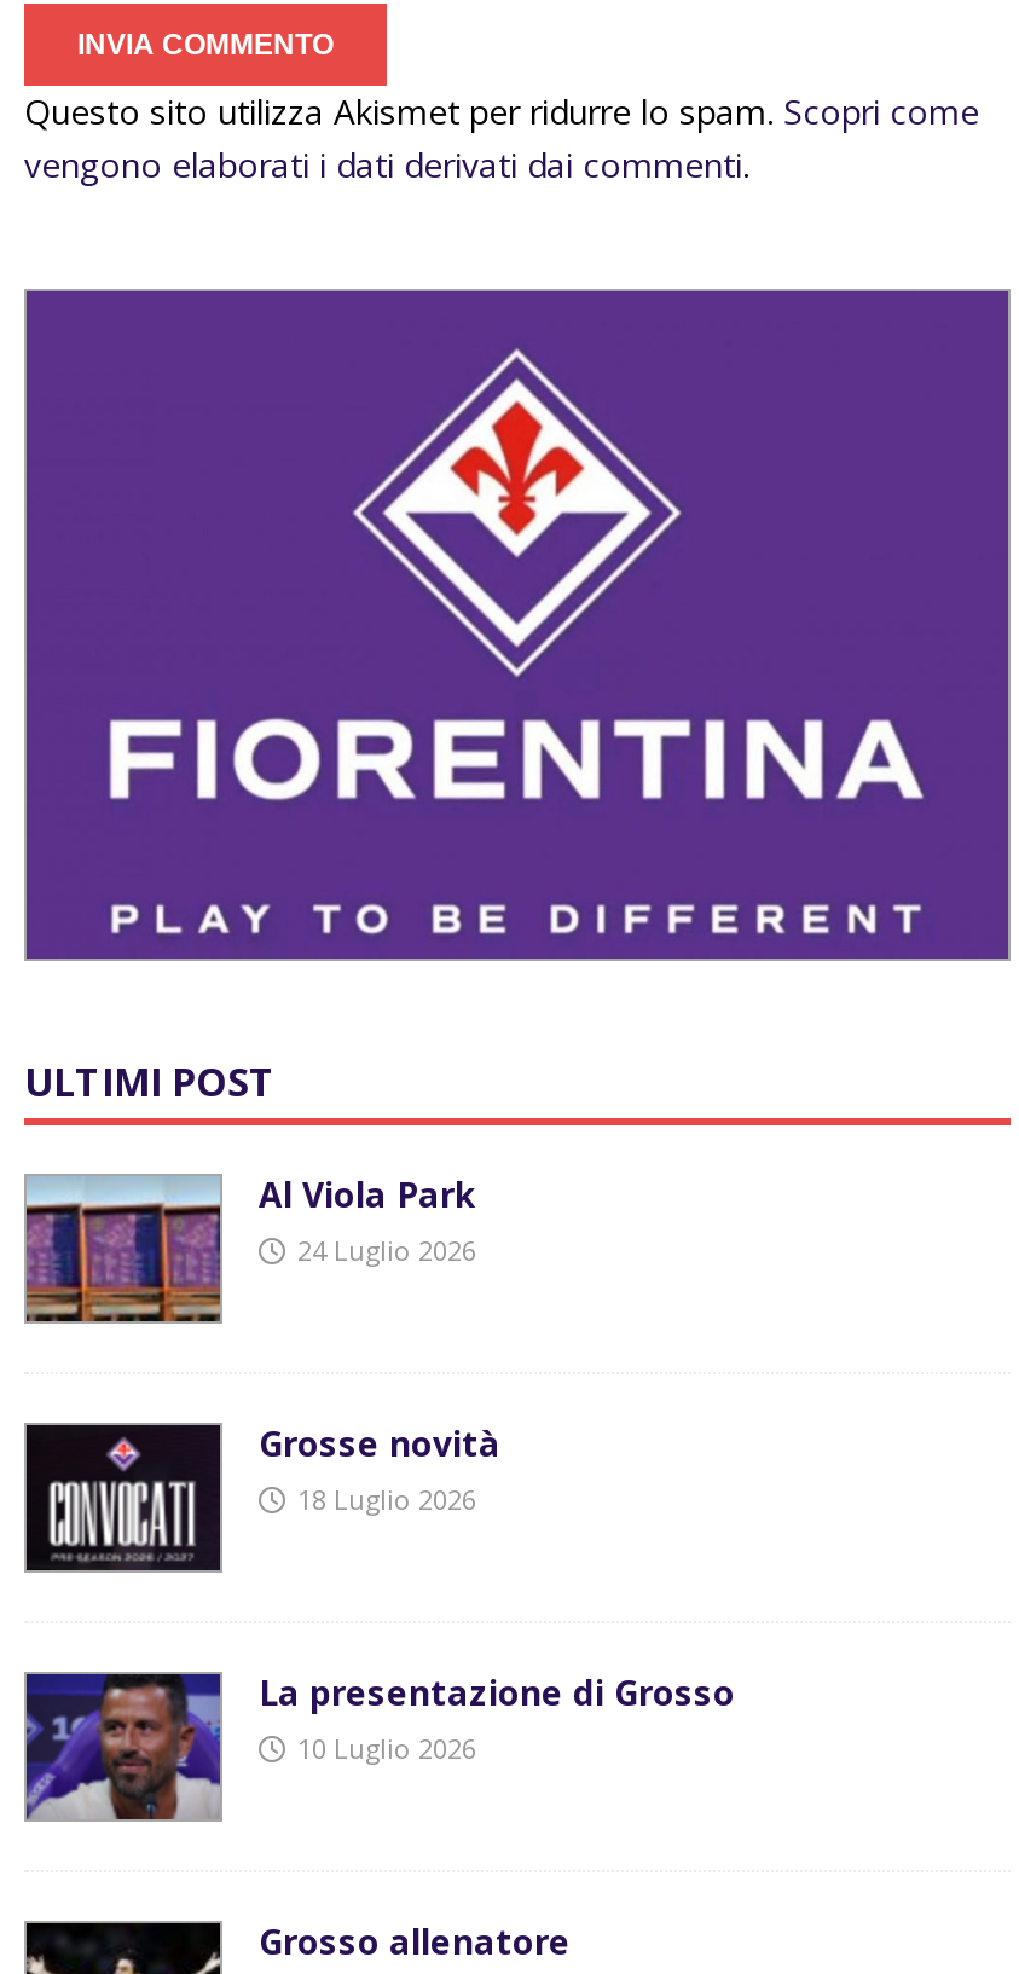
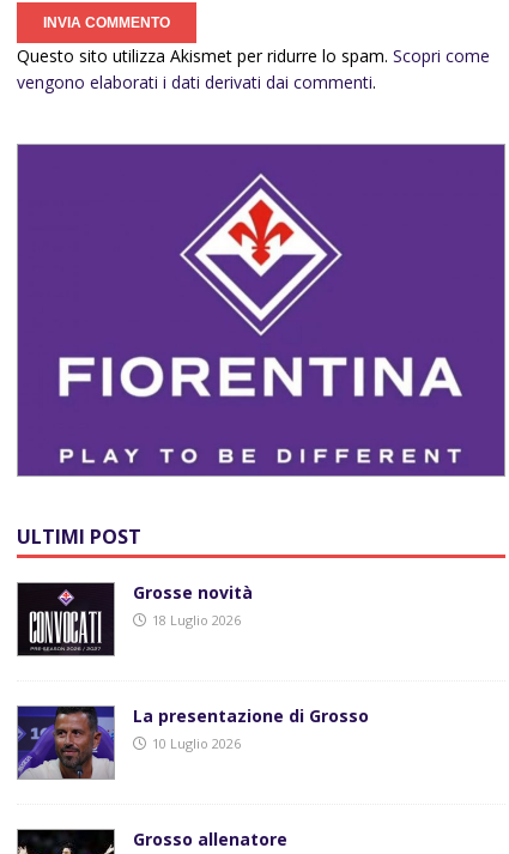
- [image]
- Al Viola Park
- 24 Luglio 2026
